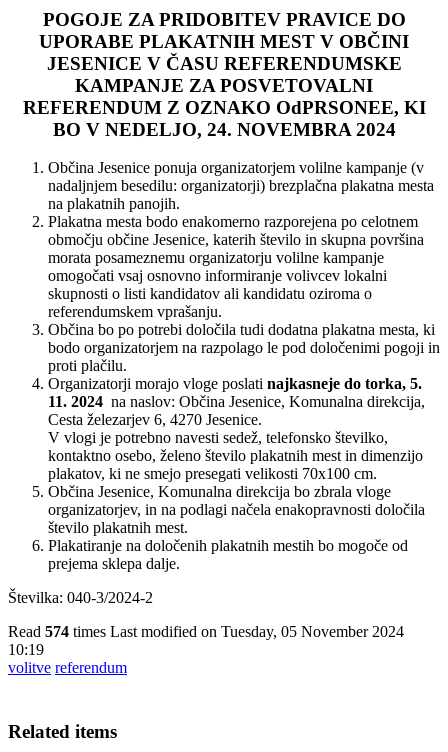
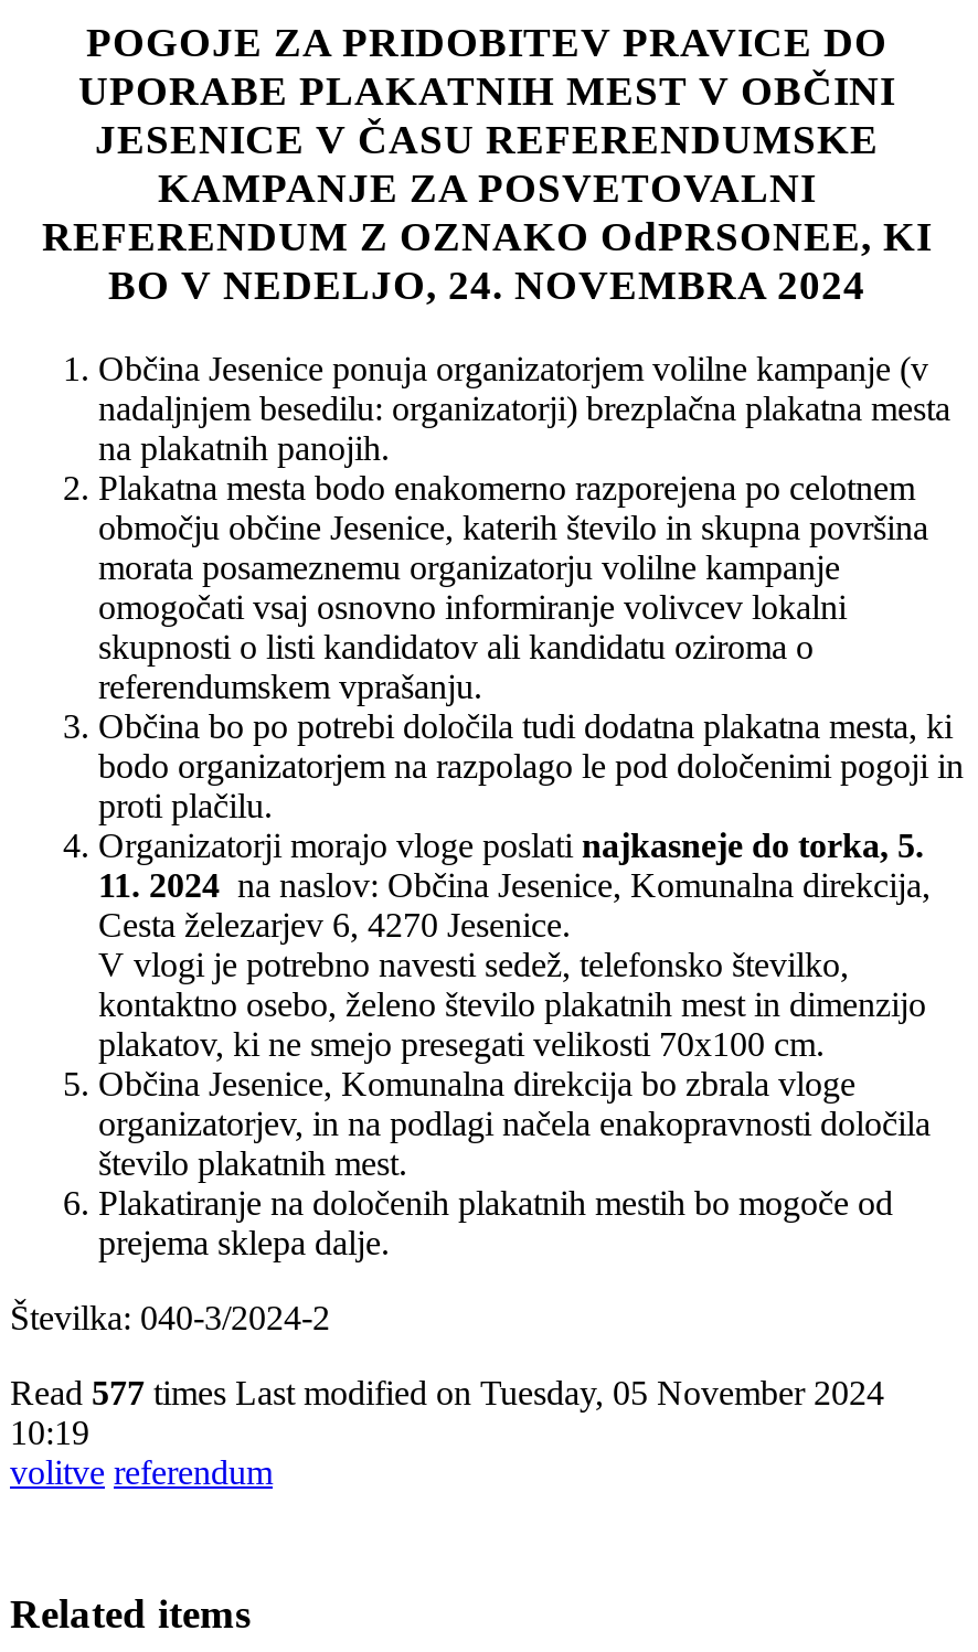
- Read 574 times Last modified on Tuesday, 05 November 2024
+ Read 577 times Last modified on Tuesday, 05 November 2024
